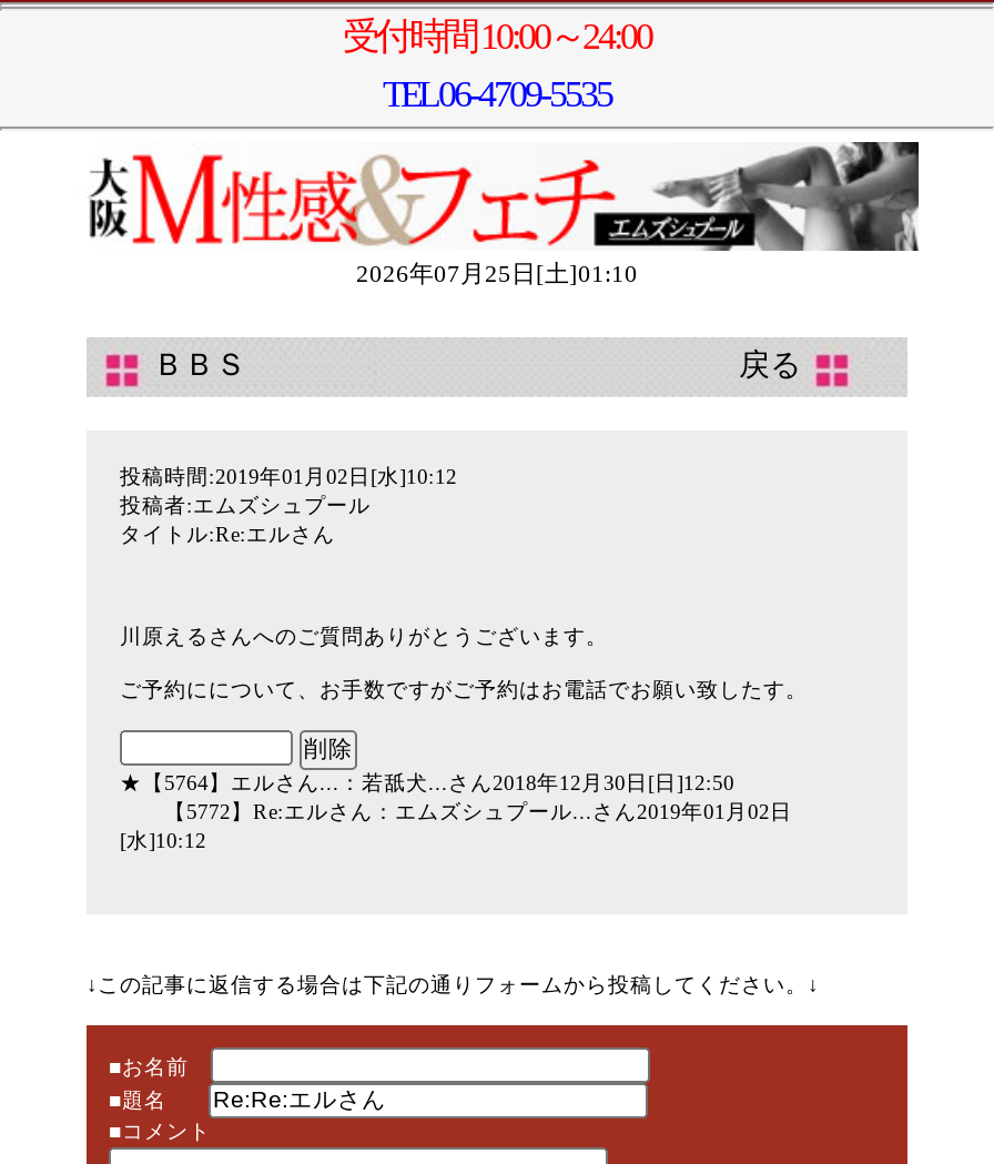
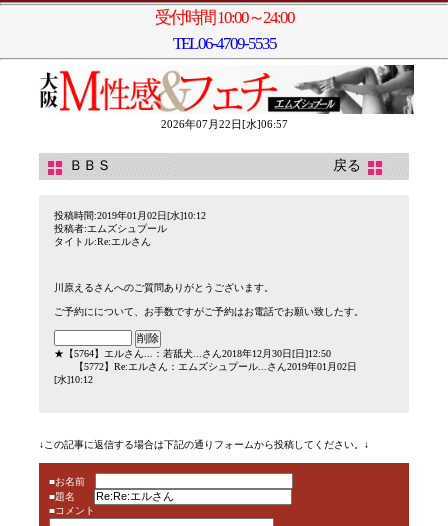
- 2026年07月25日[土]01:10
+ 2026年07月22日[水]06:57
